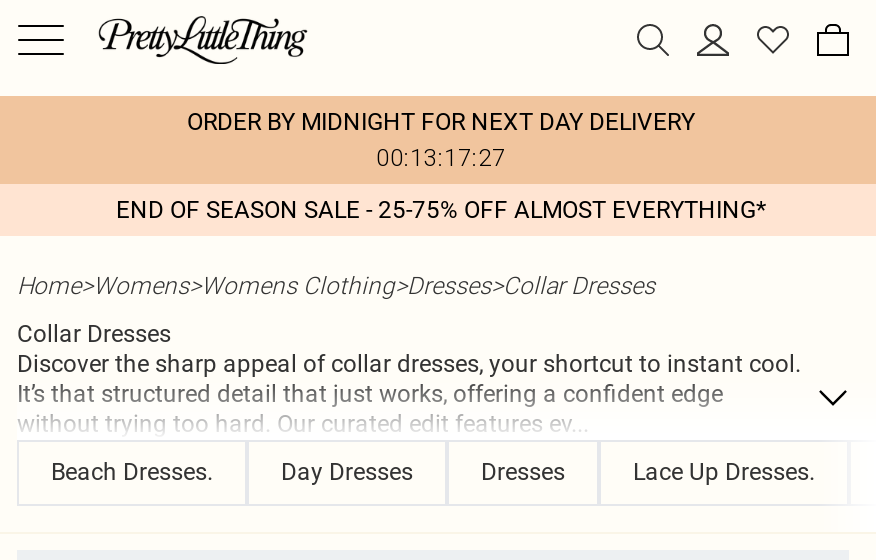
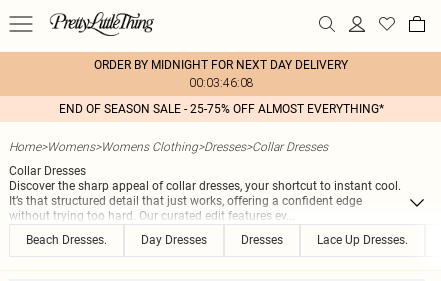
- 00:13:17:27
+ 00:03:46:08
